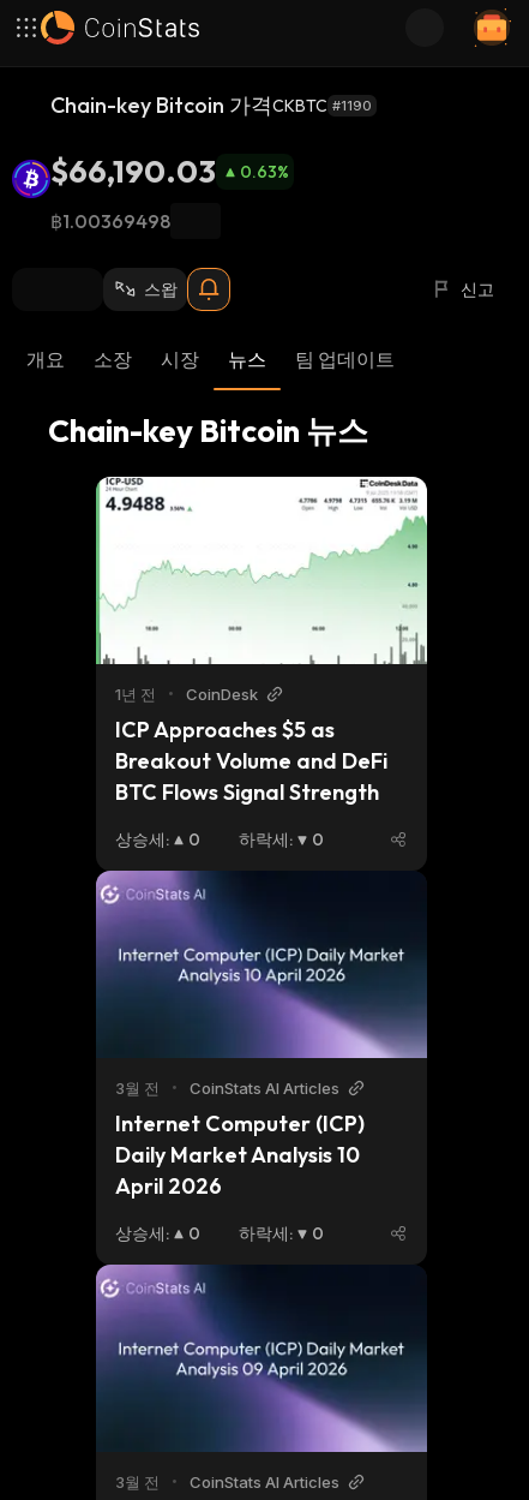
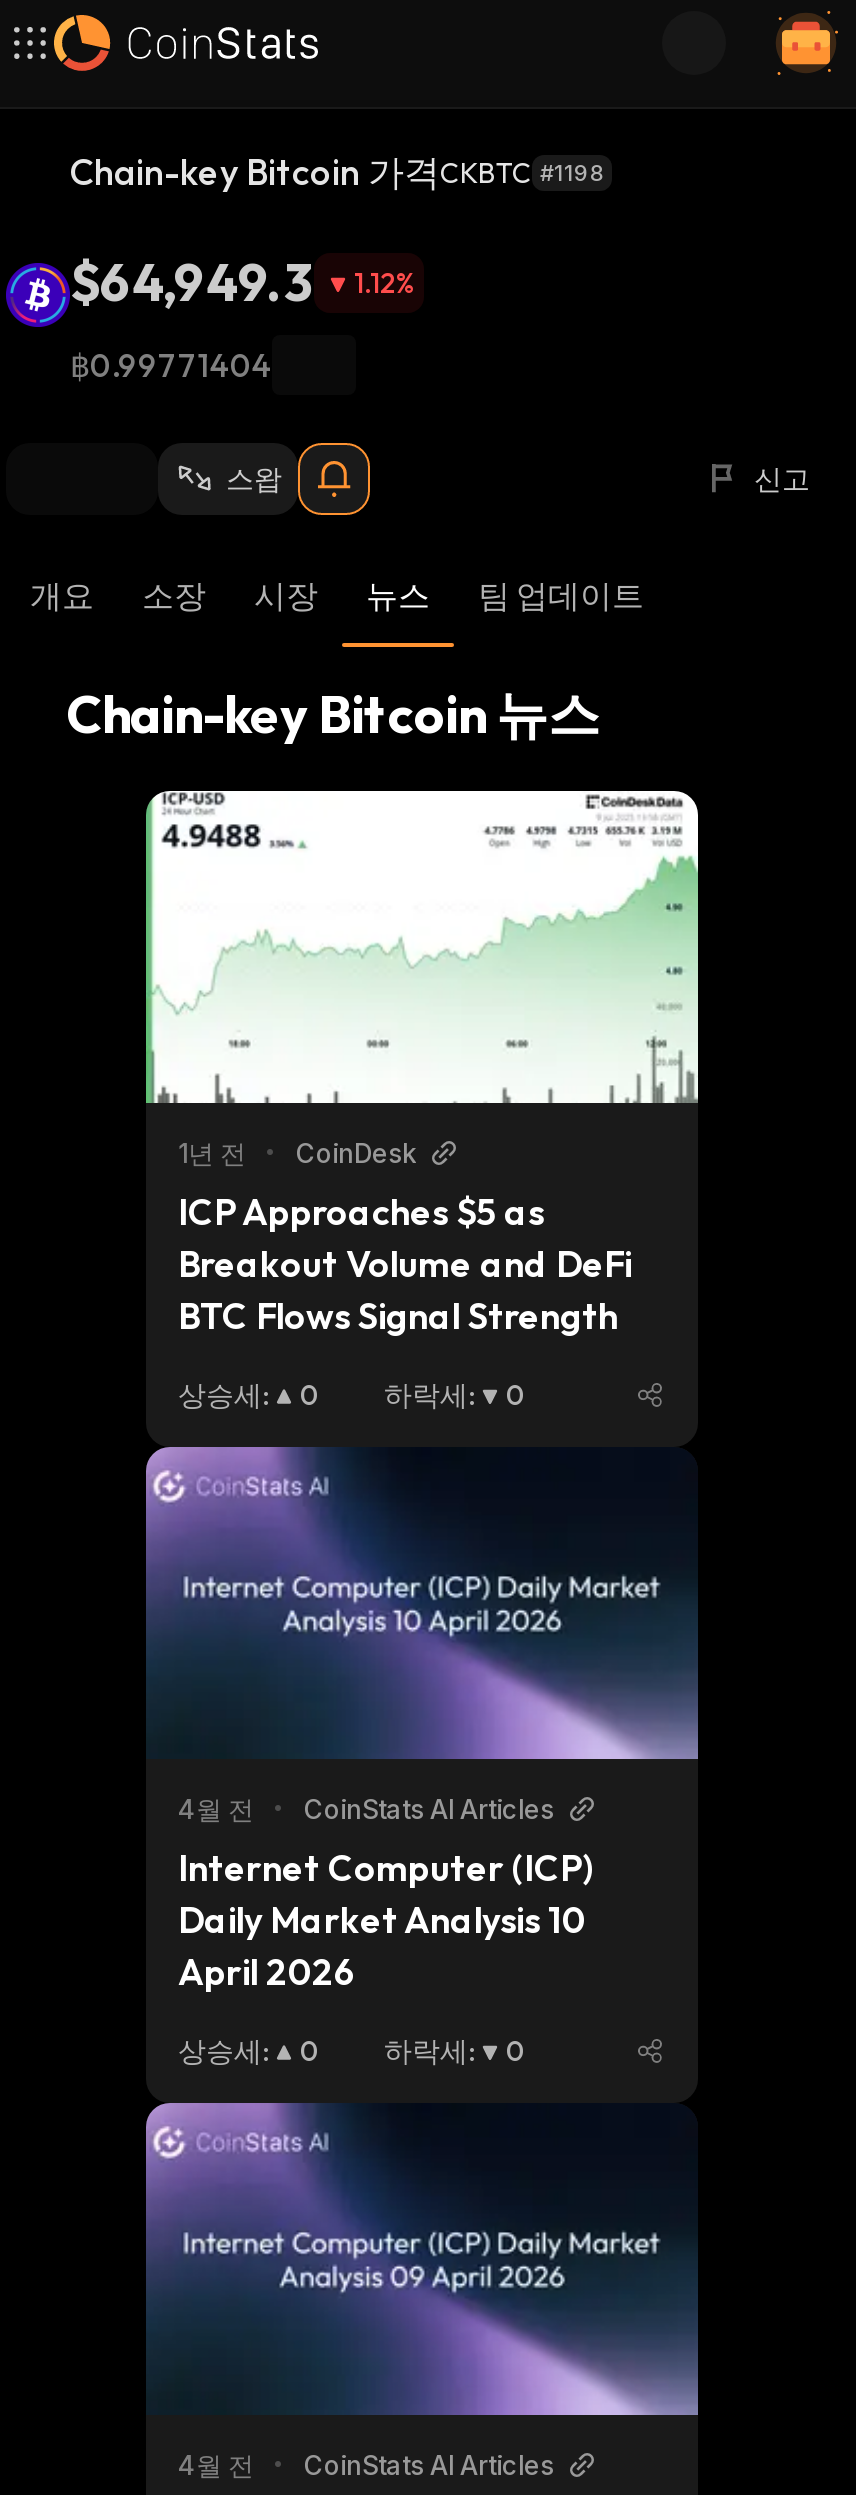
- Chain-key Bitcoin 가격CKBTC #1190
+ Chain-key Bitcoin 가격CKBTC #1198

- $66,190.03
+ $64,949.3

- 0.63%
+ 1.12%

- ฿1.00369498
+ ฿0.99771404

- 3월 전
+ 4월 전

- 3월 전
+ 4월 전
